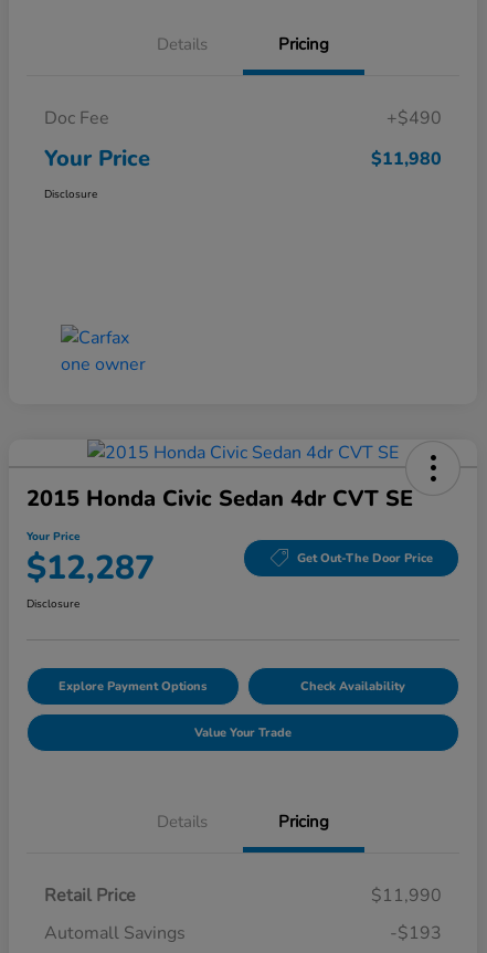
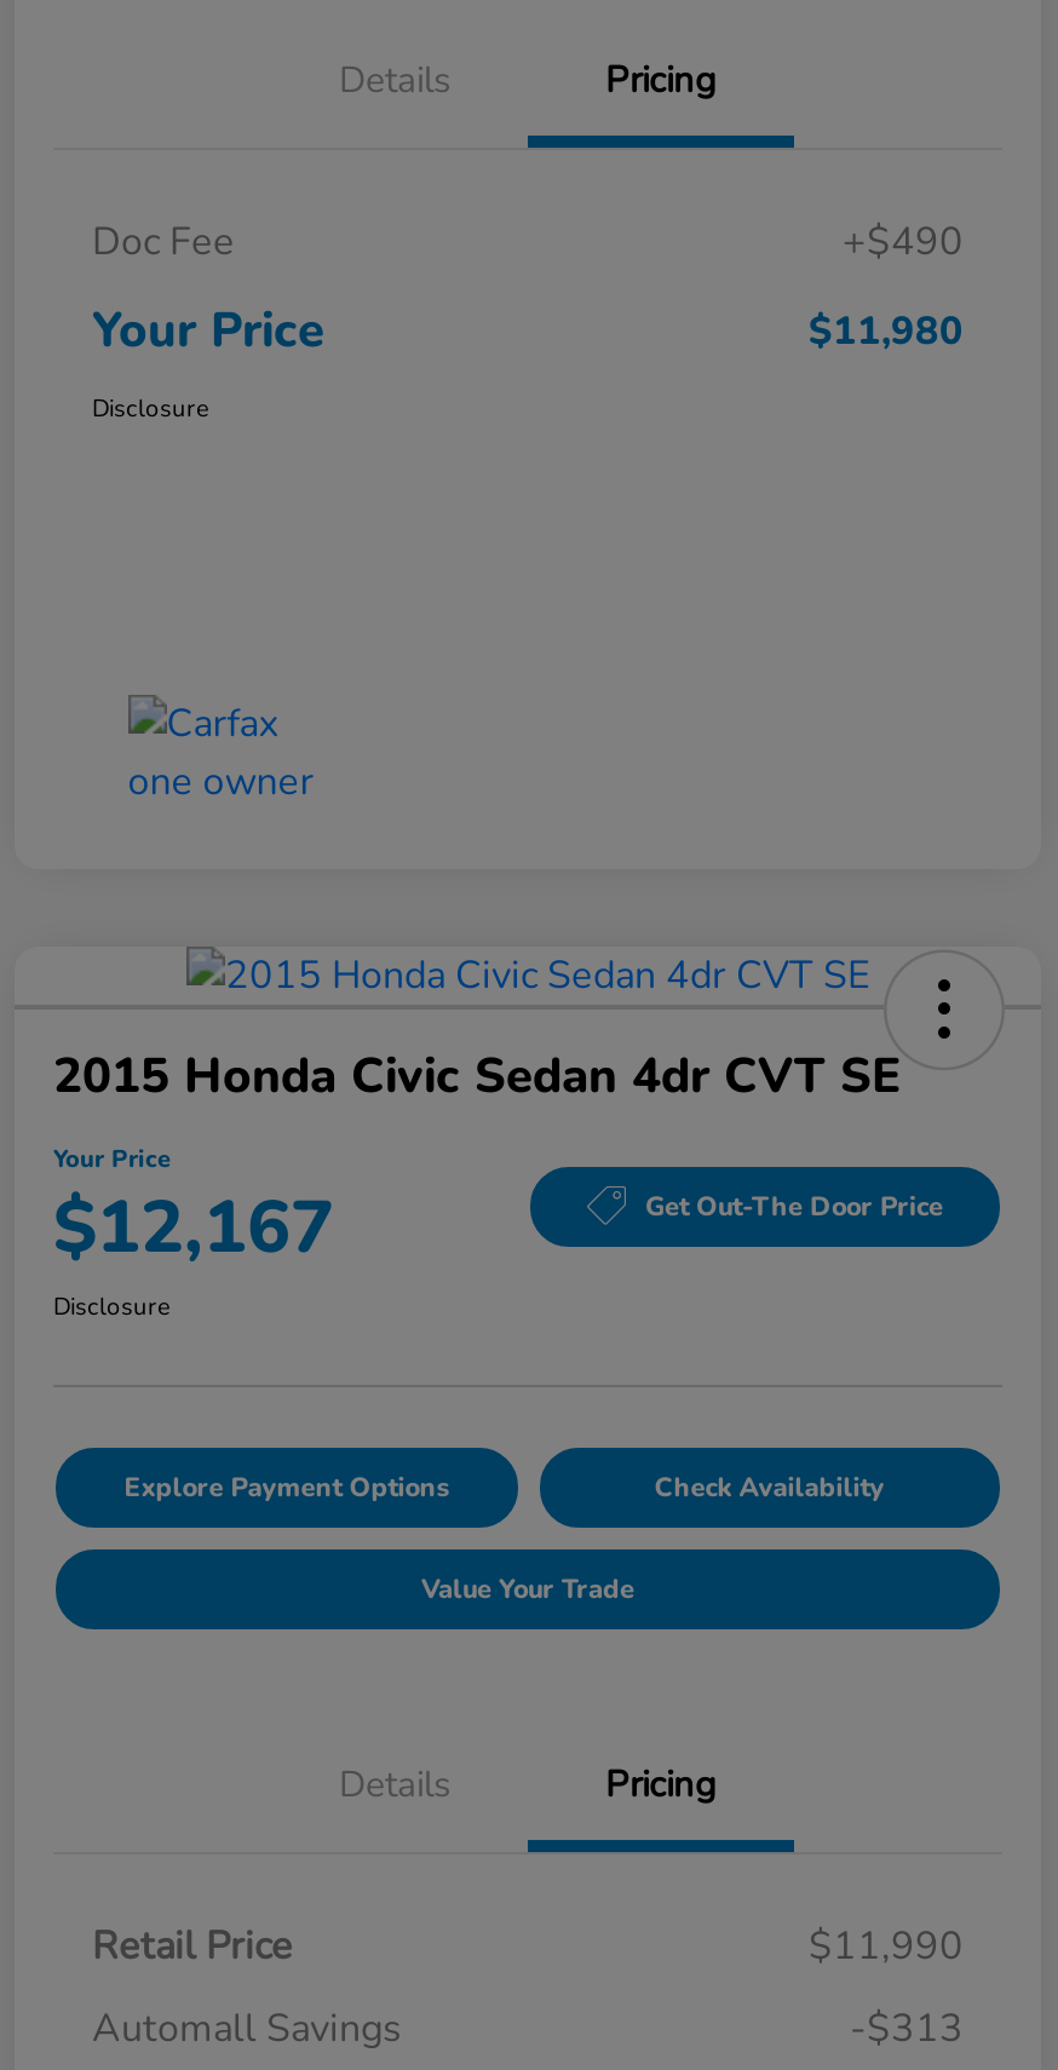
- $12,287
+ $12,167

- -$193
+ -$313
